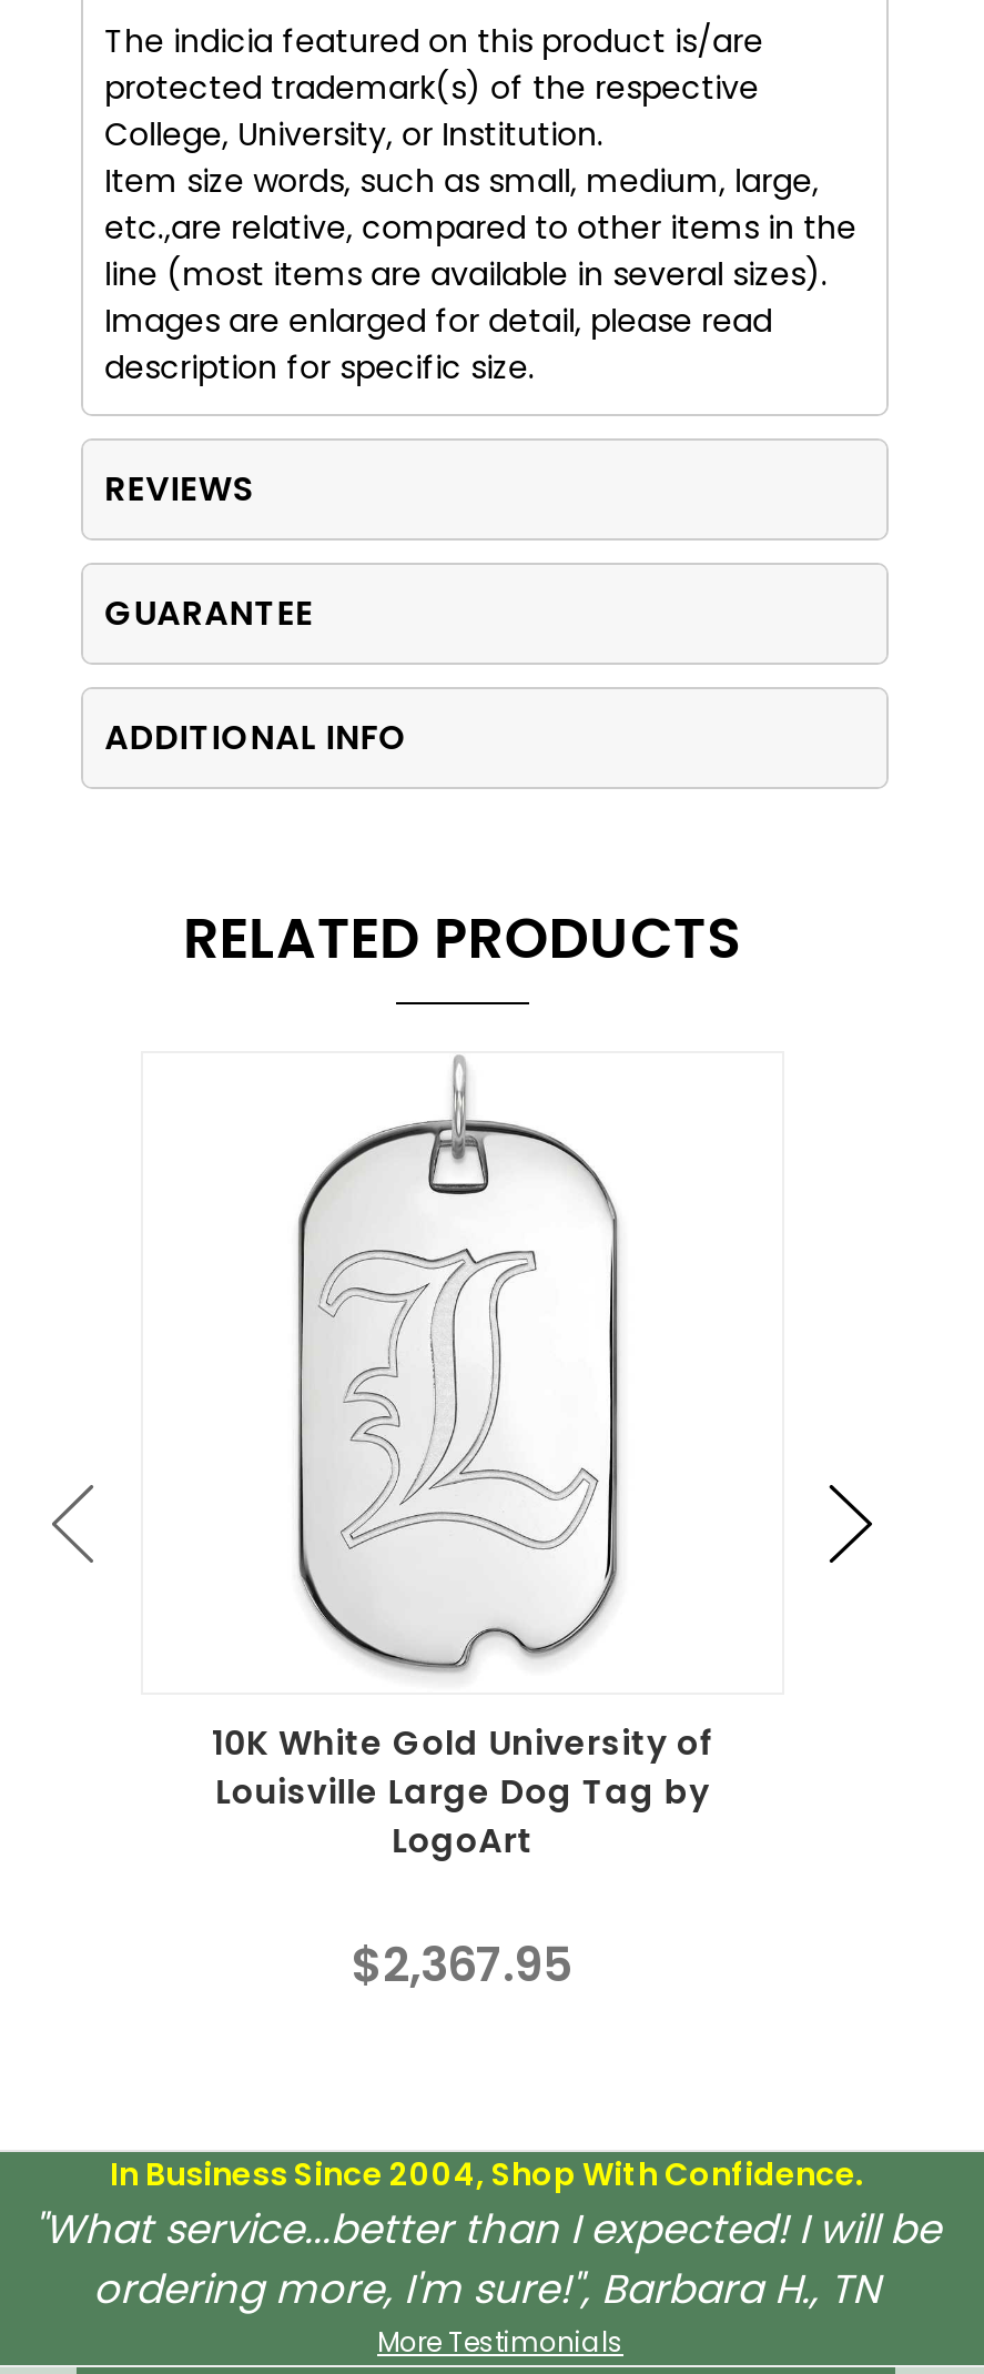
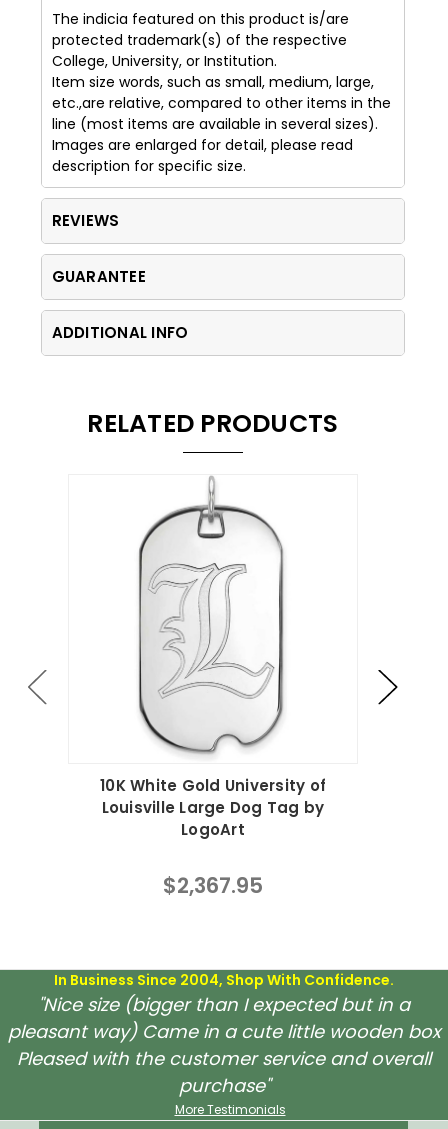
- "What service...better than I expected! I will be
- ordering more, I'm sure!", Barbara H., TN
+ "Nice size (bigger than I expected but in a
+ pleasant way) Came in a cute little wooden box
+ Pleased with the customer service and overall
+ purchase"
